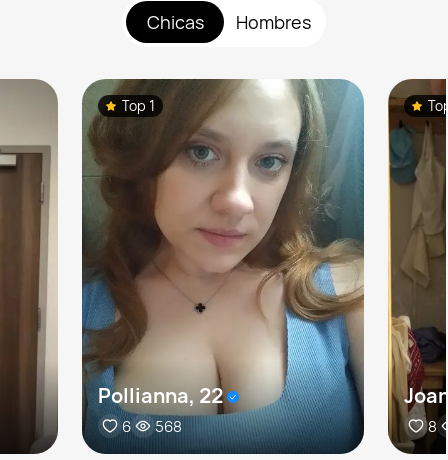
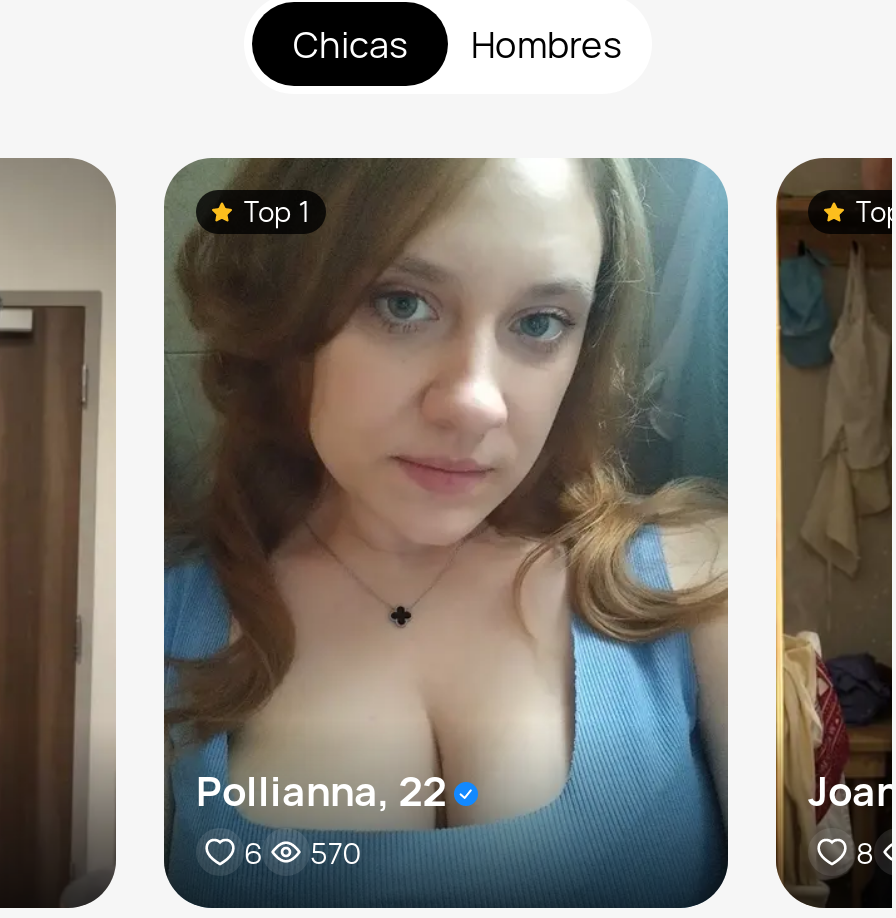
- 6 568
+ 6 570
